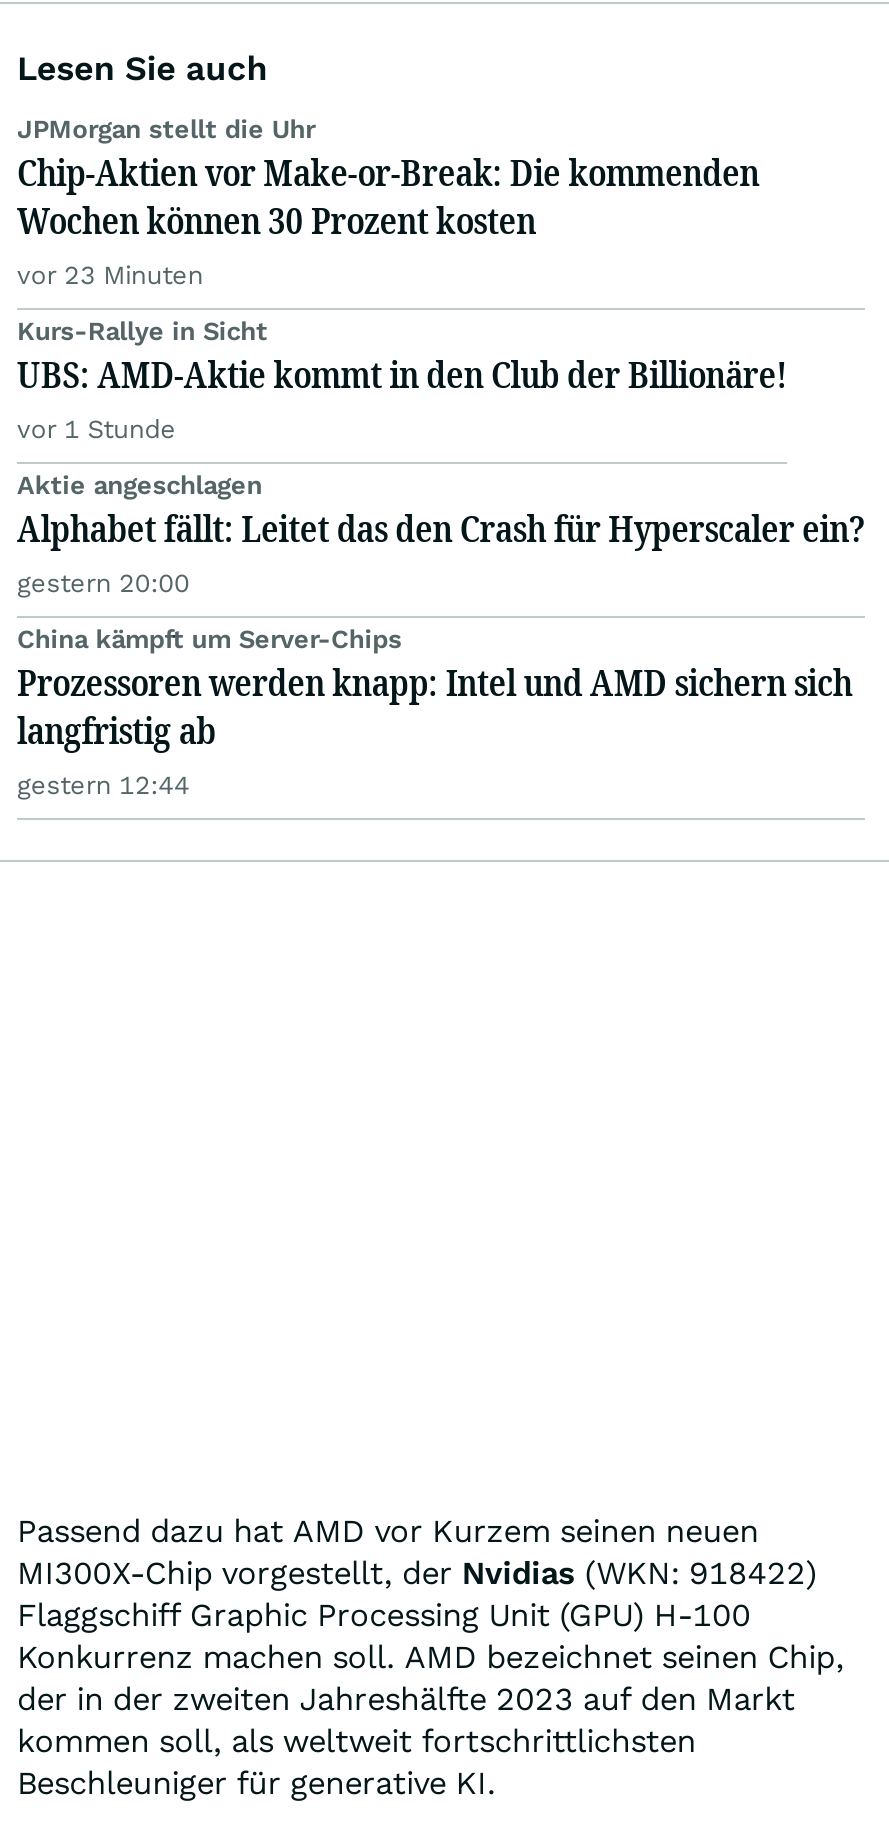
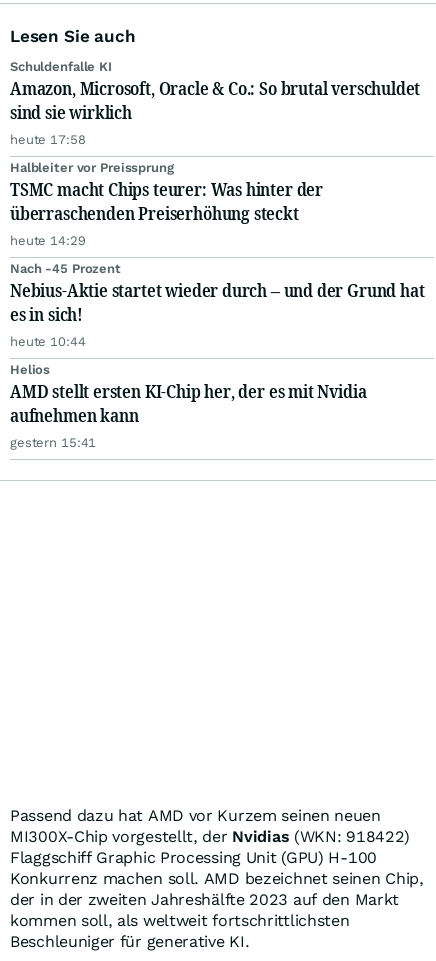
- JPMorgan stellt die Uhr
- Chip-Aktien vor Make-or-Break: Die kommenden
- Wochen können 30 Prozent kosten
- vor 23 Minuten
+ Schuldenfalle KI
+ Amazon, Microsoft, Oracle & Co.: So brutal verschuldet
+ sind sie wirklich
+ heute 17:58

- Kurs-Rallye in Sicht
- UBS: AMD-Aktie kommt in den Club der Billionäre!
- vor 1 Stunde
+ Halbleiter vor Preissprung
+ TSMC macht Chips teurer: Was hinter der
+ überraschenden Preiserhöhung steckt
+ heute 14:29

- Aktie angeschlagen
- Alphabet fällt: Leitet das den Crash für Hyperscaler ein?
- gestern 20:00
+ Nach -45 Prozent
+ Nebius-Aktie startet wieder durch – und der Grund hat
+ es in sich!
+ heute 10:44

- China kämpft um Server-Chips
- Prozessoren werden knapp: Intel und AMD sichern sich
- langfristig ab
- gestern 12:44
+ Helios
+ AMD stellt ersten KI-Chip her, der es mit Nvidia
+ aufnehmen kann
+ gestern 15:41
